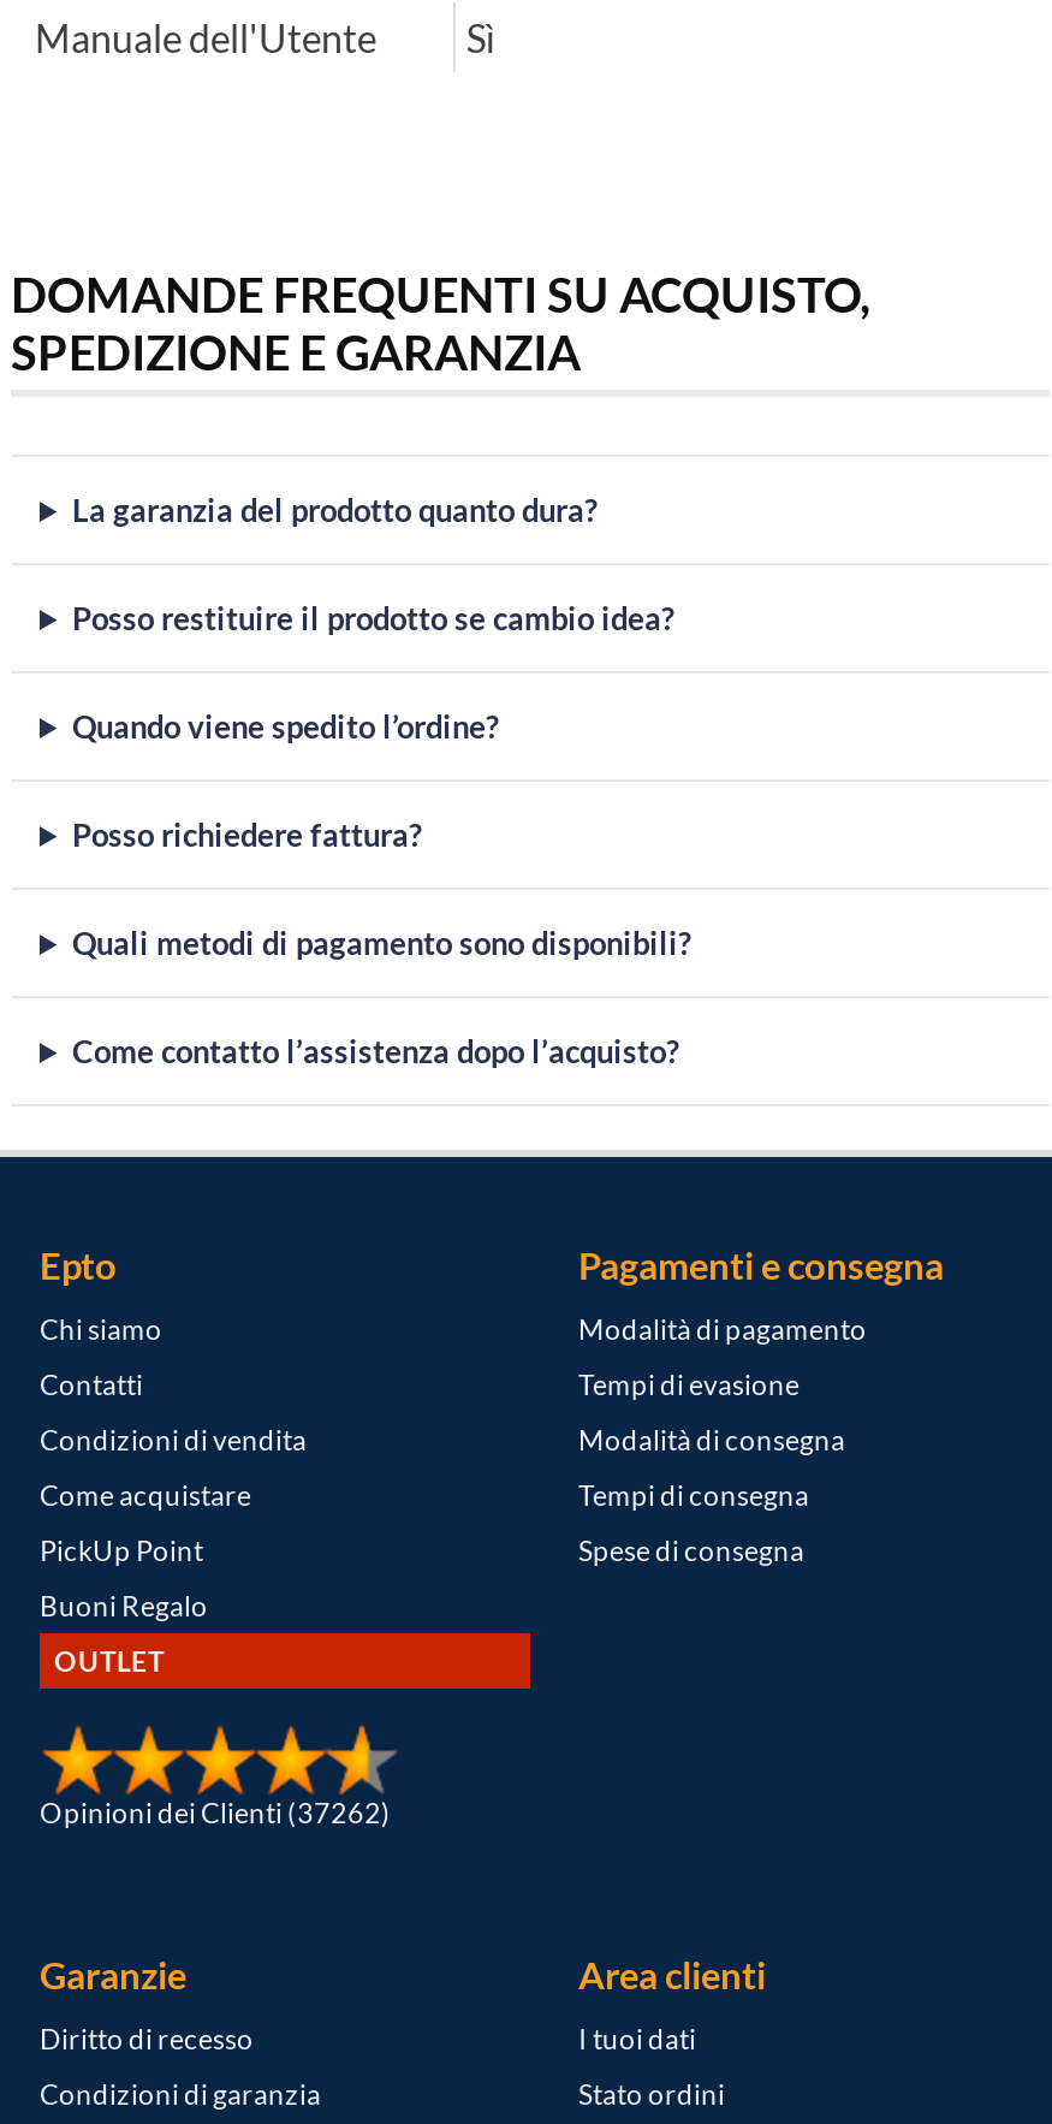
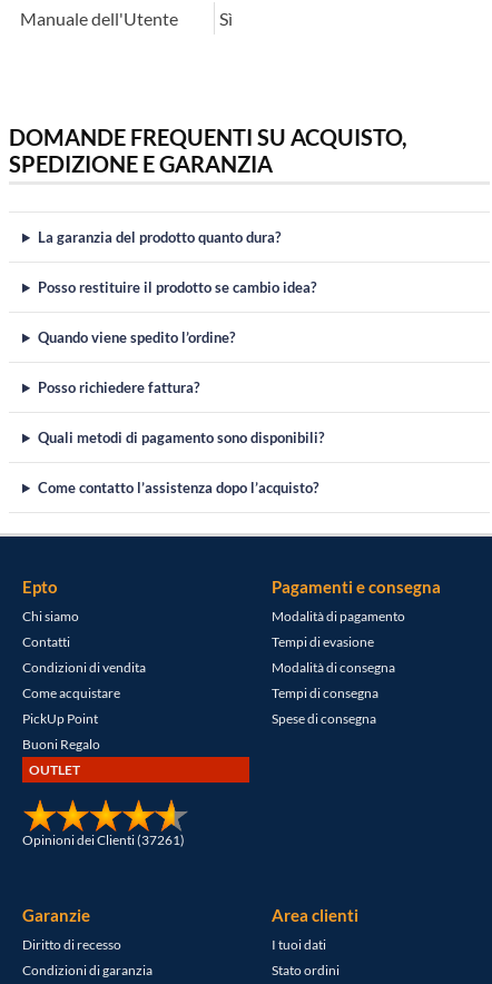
- Opinioni dei Clienti (37262)
+ Opinioni dei Clienti (37261)
